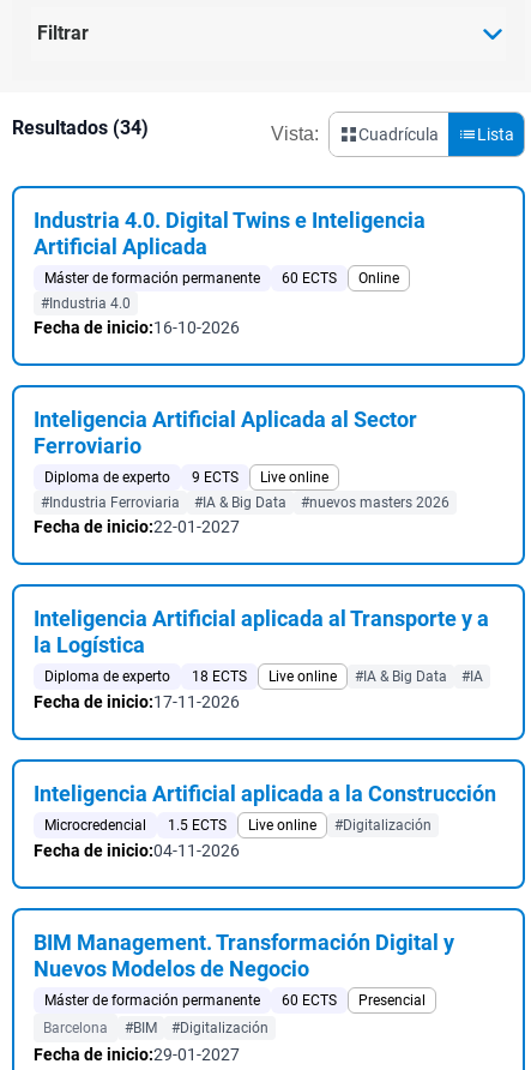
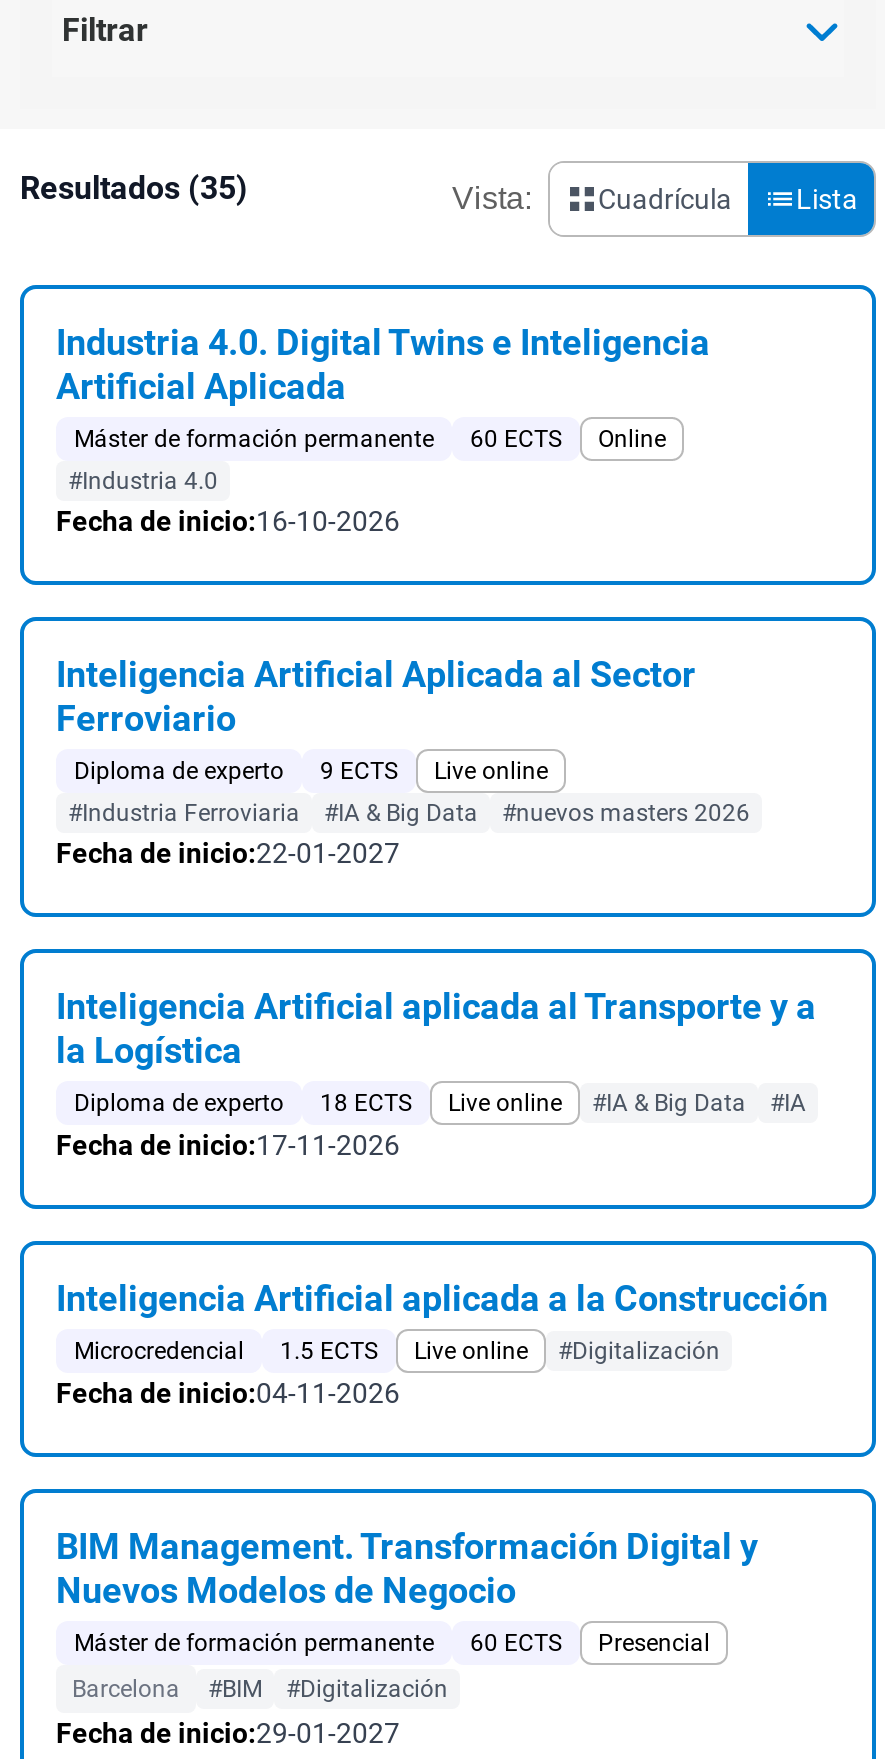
- Resultados (34)
+ Resultados (35)
